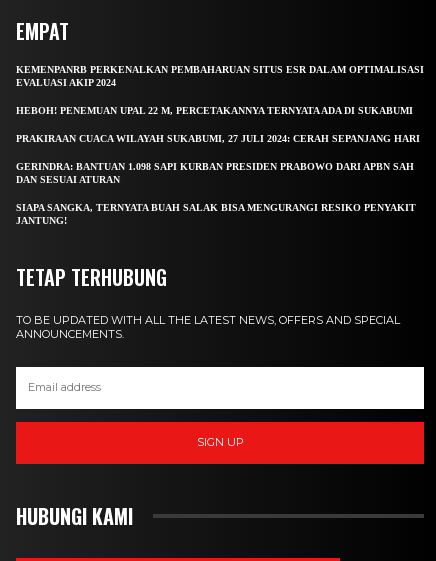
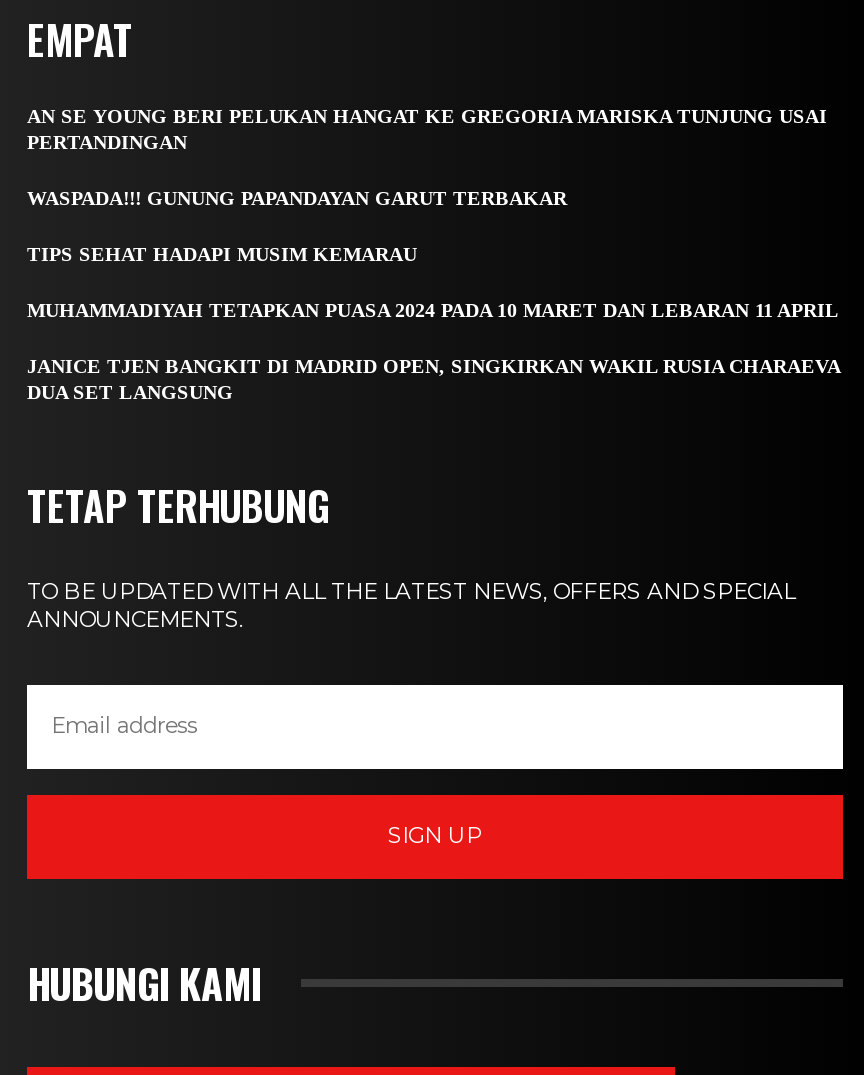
- KEMENPANRB PERKENALKAN PEMBAHARUAN SITUS ESR DALAM OPTIMALISASI
- EVALUASI AKIP 2024
+ AN SE YOUNG BERI PELUKAN HANGAT KE GREGORIA MARISKA TUNJUNG USAI
+ PERTANDINGAN

- HEBOH! PENEMUAN UPAL 22 M, PERCETAKANNYA TERNYATA ADA DI SUKABUMI
+ WASPADA!!! GUNUNG PAPANDAYAN GARUT TERBAKAR

- PRAKIRAAN CUACA WILAYAH SUKABUMI, 27 JULI 2024: CERAH SEPANJANG HARI
+ TIPS SEHAT HADAPI MUSIM KEMARAU

- GERINDRA: BANTUAN 1.098 SAPI KURBAN PRESIDEN PRABOWO DARI APBN SAH
- DAN SESUAI ATURAN
+ MUHAMMADIYAH TETAPKAN PUASA 2024 PADA 10 MARET DAN LEBARAN 11 APRIL

- SIAPA SANGKA, TERNYATA BUAH SALAK BISA MENGURANGI RESIKO PENYAKIT
- JANTUNG!
+ JANICE TJEN BANGKIT DI MADRID OPEN, SINGKIRKAN WAKIL RUSIA CHARAEVA
+ DUA SET LANGSUNG
